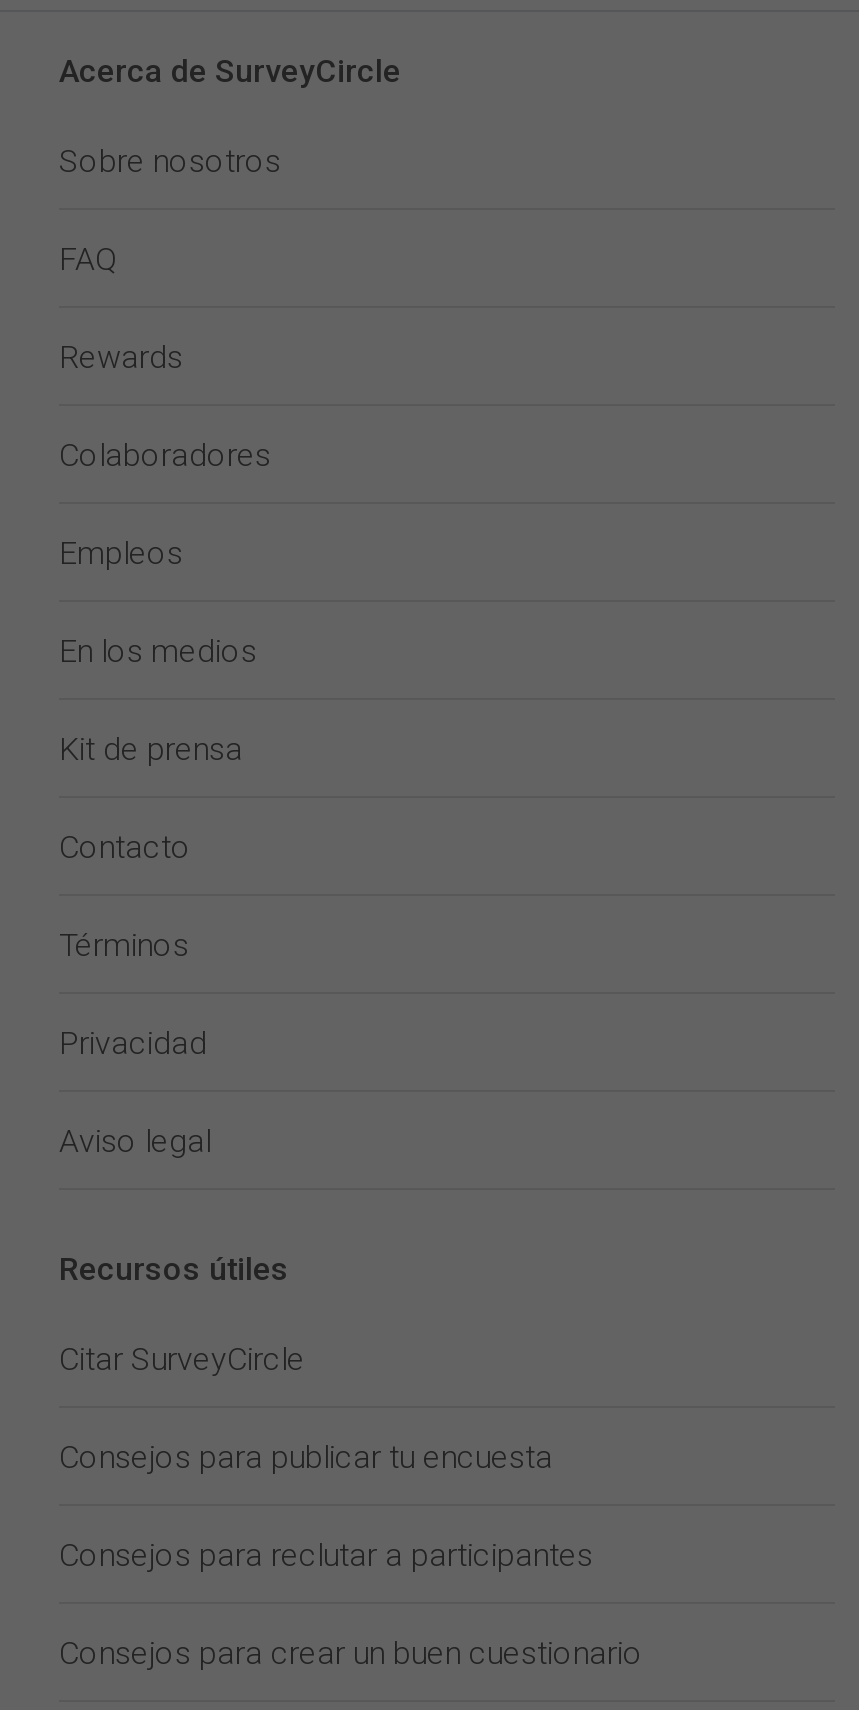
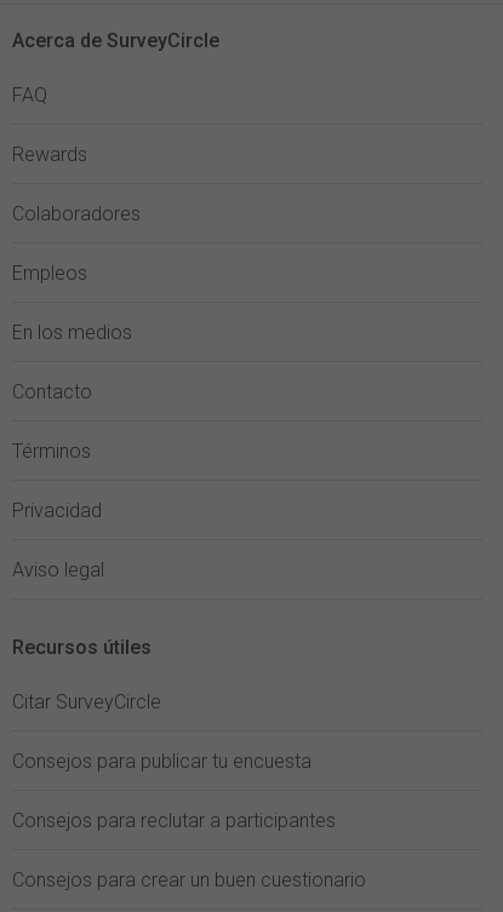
- Sobre nosotros

- Kit de prensa
